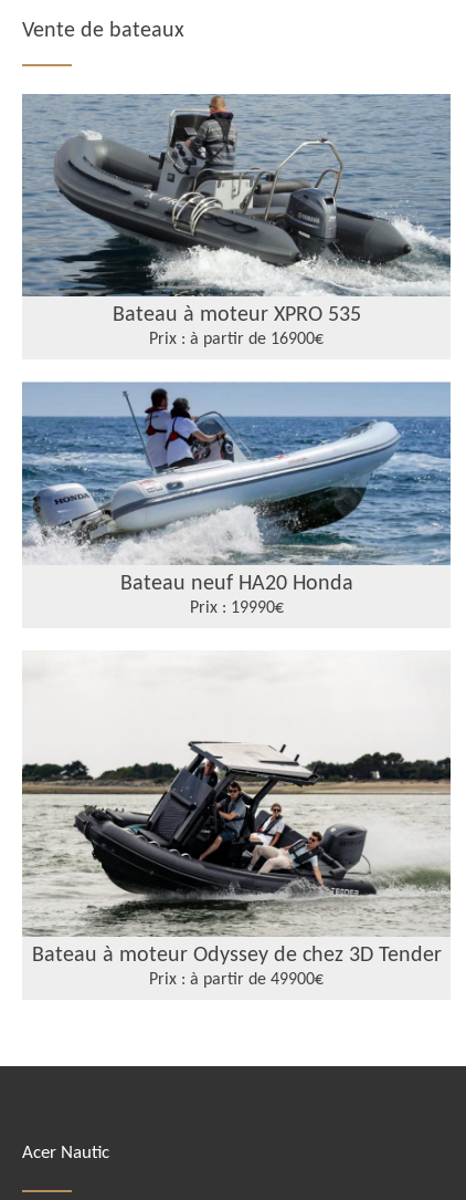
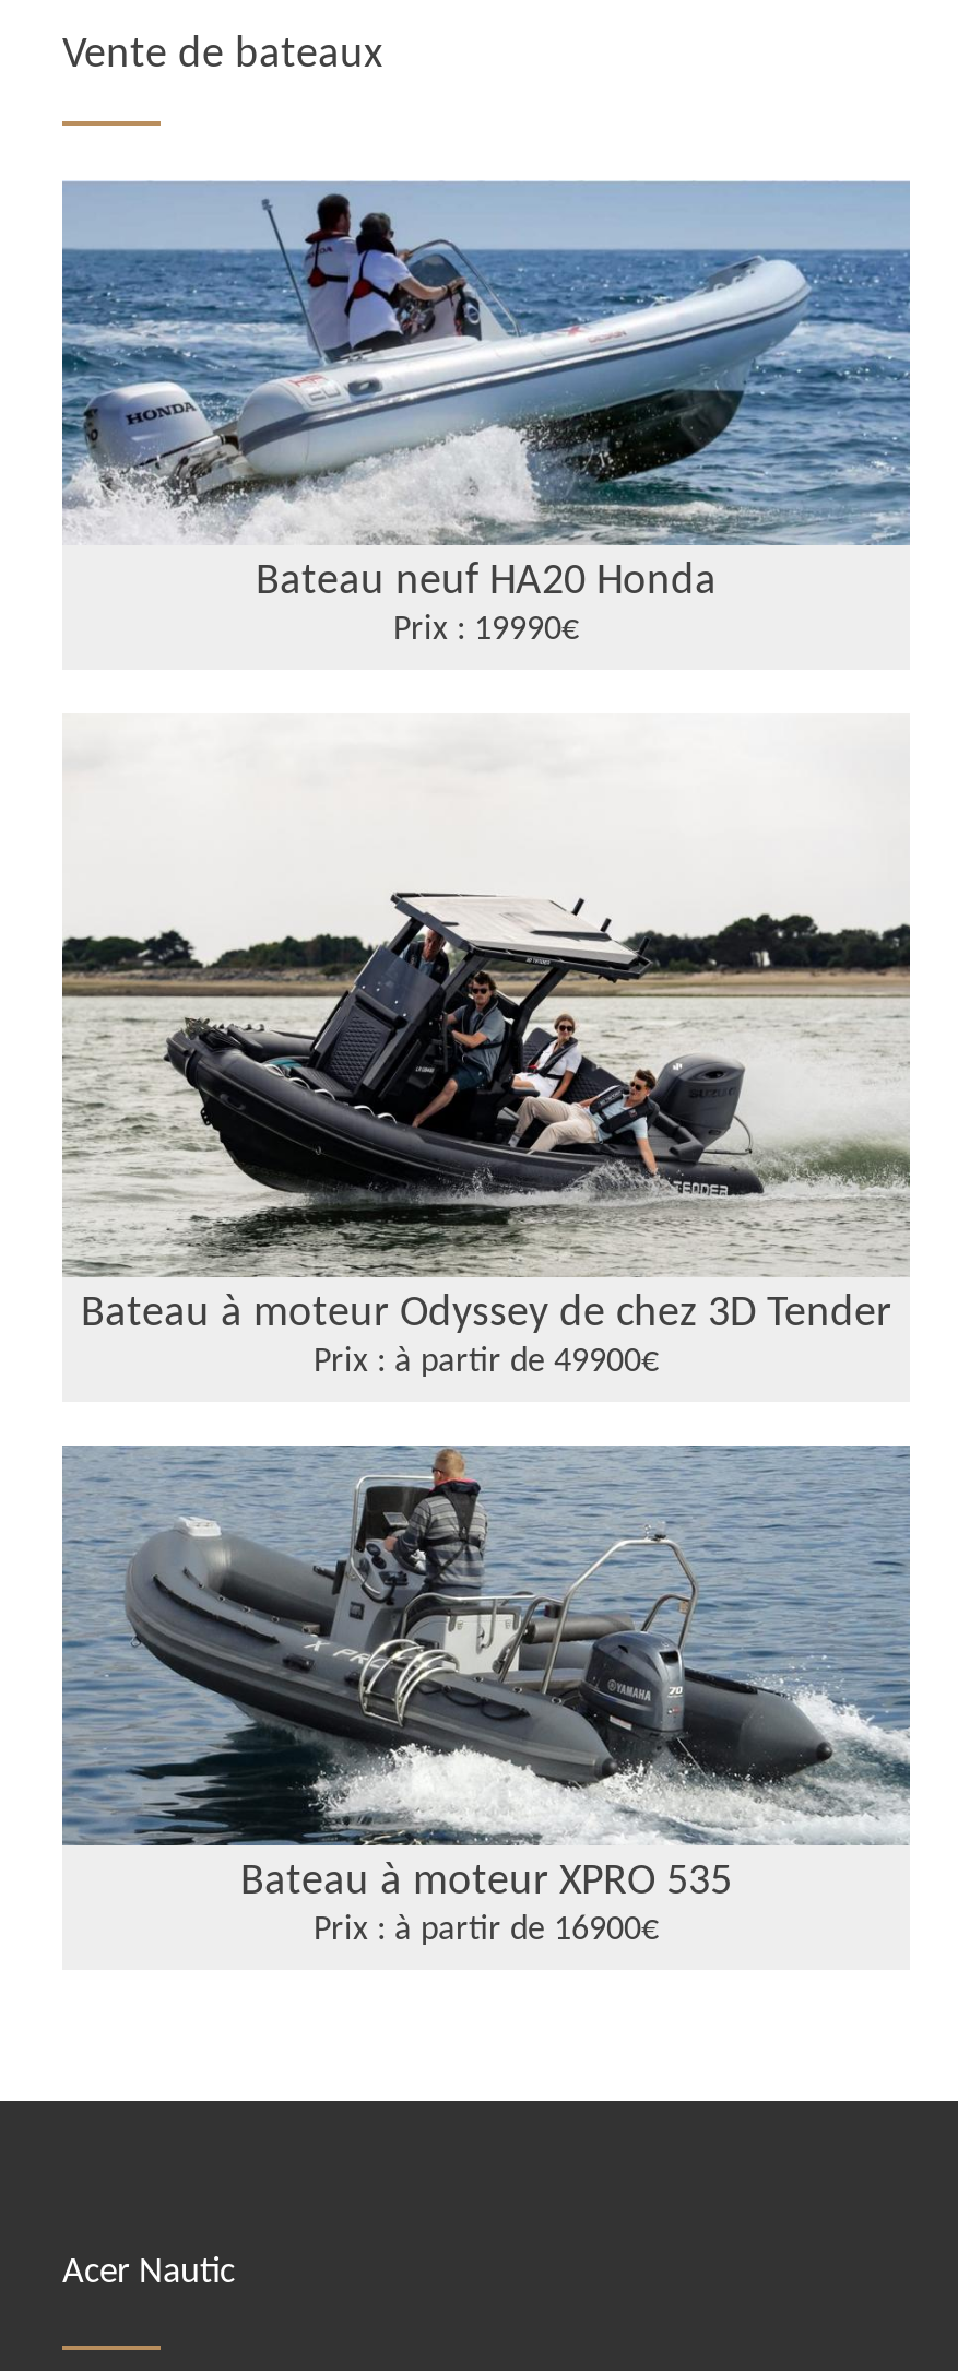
moved down: [image] | Bateau à moteur XPRO 535 | Prix : à partir de 16900€

moved up: [image] | Bateau neuf HA20 Honda | Prix : 19990€ | Bateau à moteur Odyssey de chez 3D Tender | Prix : à partir de 49900€
